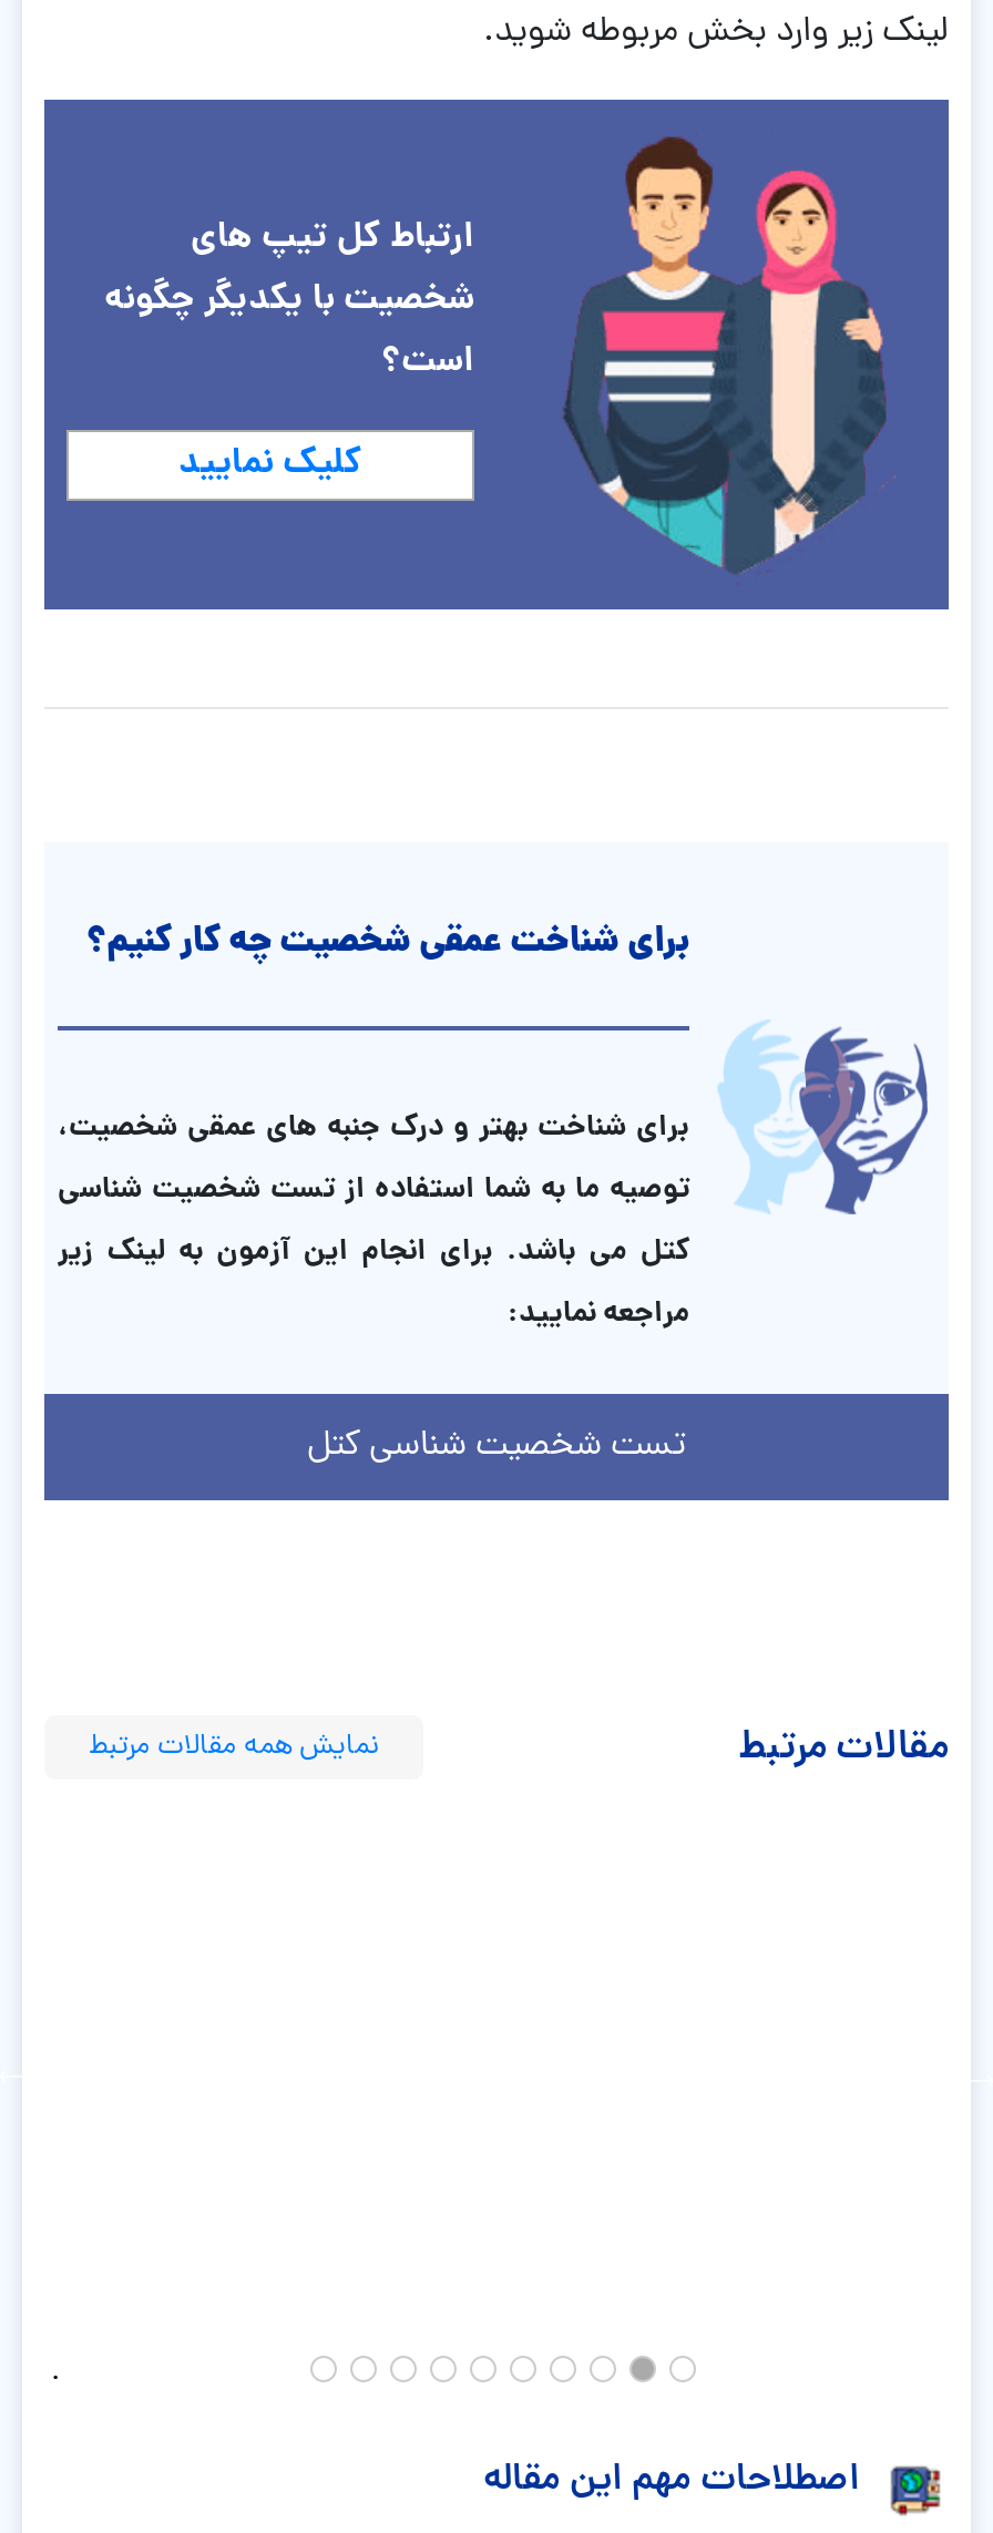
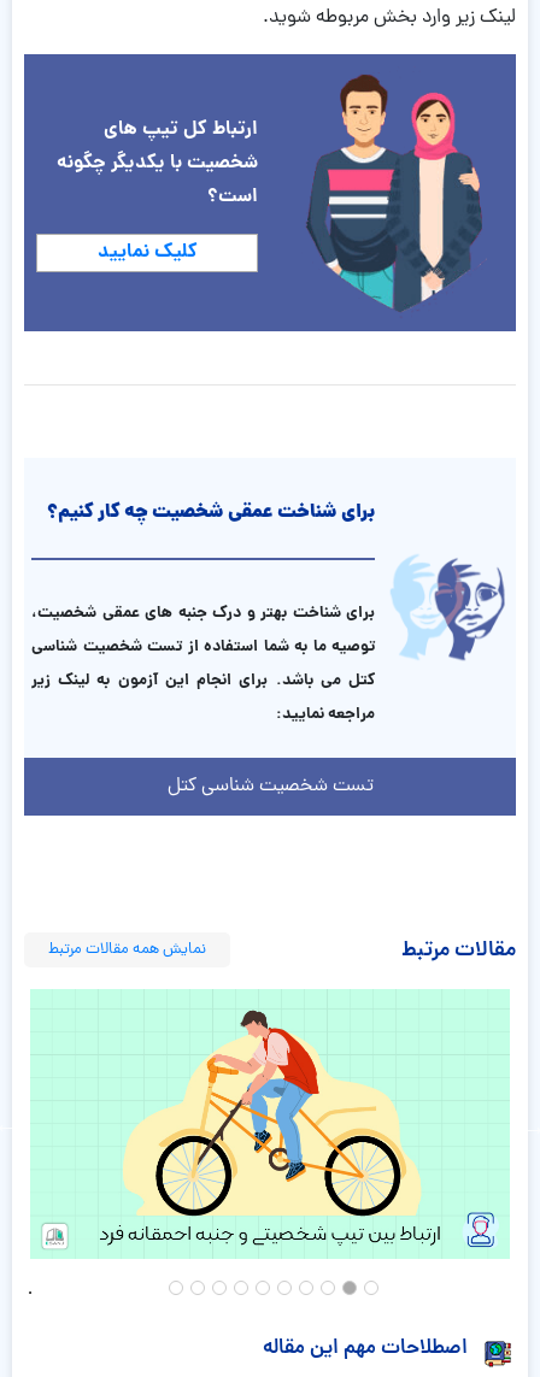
+ [image]
